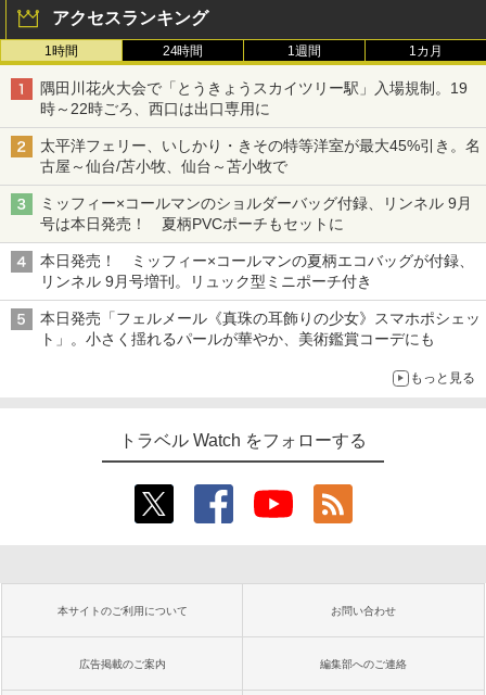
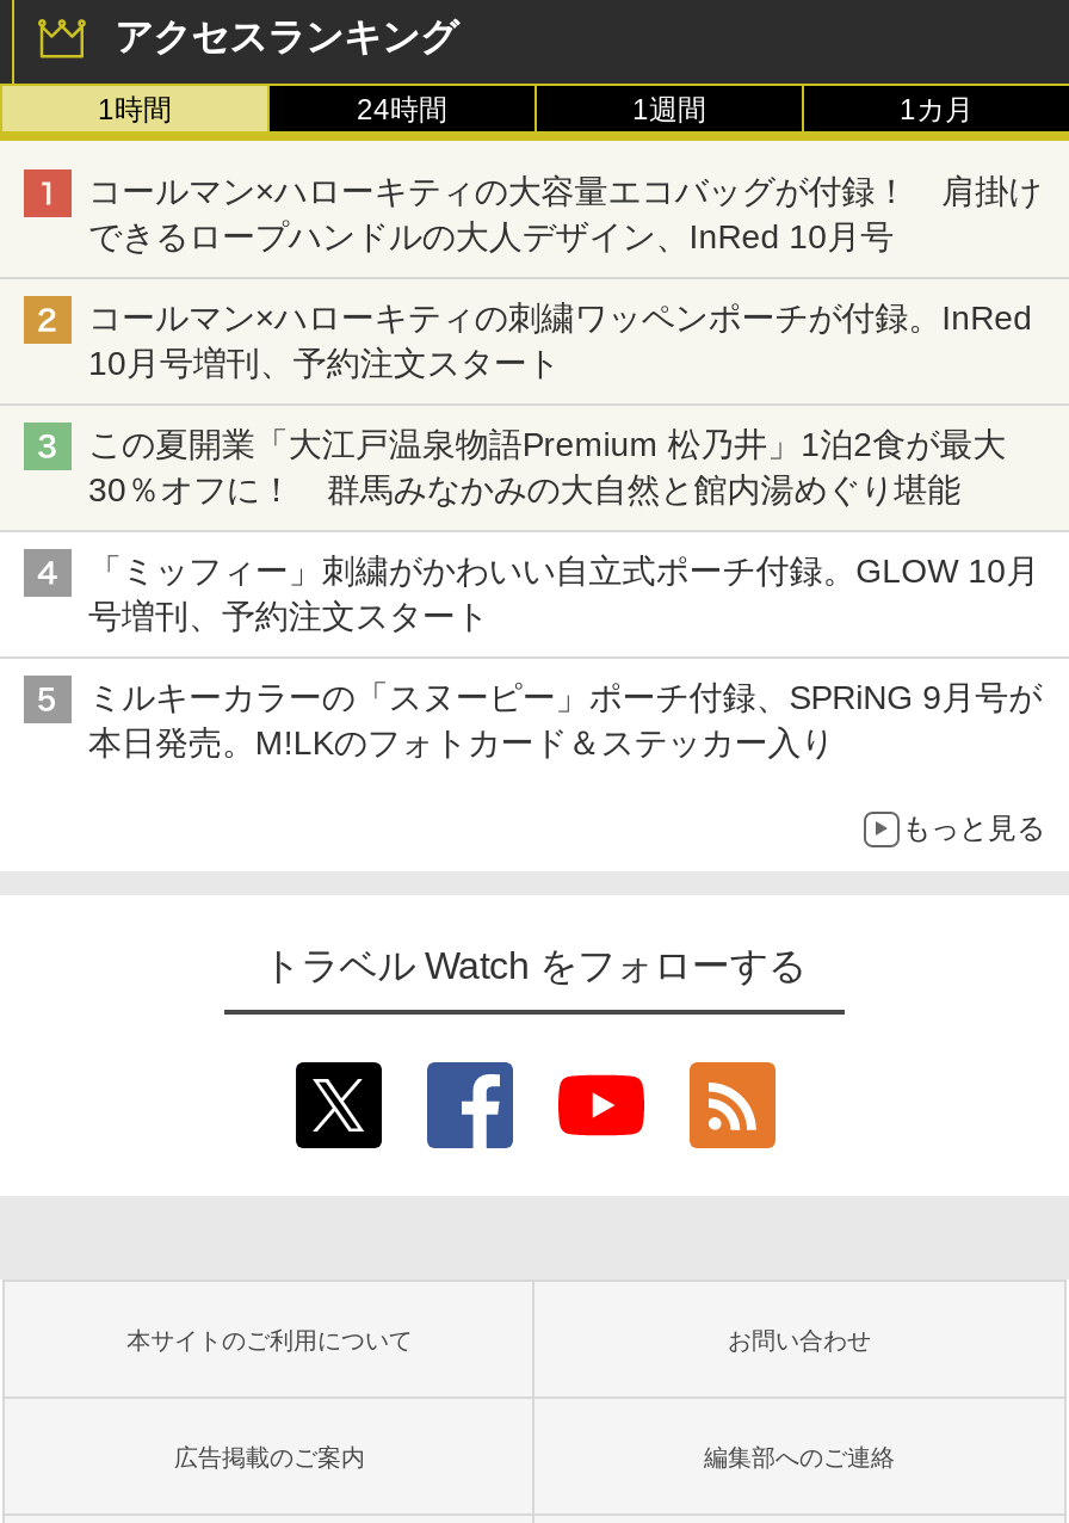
- 隅田川花火大会で「とうきょうスカイツリー駅」入場規制。19
- 時～22時ごろ、西口は出口専用に
+ コールマン×ハローキティの大容量エコバッグが付録！ 肩掛け
+ できるロープハンドルの大人デザイン、InRed 10月号

- 太平洋フェリー、いしかり・きその特等洋室が最大45%引き。名
- 古屋～仙台/苫小牧、仙台～苫小牧で
+ コールマン×ハローキティの刺繍ワッペンポーチが付録。InRed
+ 10月号増刊、予約注文スタート

- ミッフィー×コールマンのショルダーバッグ付録、リンネル 9月
- 号は本日発売！ 夏柄PVCポーチもセットに
+ この夏開業「大江戸温泉物語Premium 松乃井」1泊2食が最大
+ 30％オフに！ 群馬みなかみの大自然と館内湯めぐり堪能

- 本日発売！ ミッフィー×コールマンの夏柄エコバッグが付録、
- リンネル 9月号増刊。リュック型ミニポーチ付き
+ 「ミッフィー」刺繍がかわいい自立式ポーチ付録。GLOW 10月
+ 号増刊、予約注文スタート

- 本日発売「フェルメール《真珠の耳飾りの少女》スマホポシェッ
- ト」。小さく揺れるパールが華やか、美術鑑賞コーデにも
+ ミルキーカラーの「スヌーピー」ポーチ付録、SPRiNG 9月号が
+ 本日発売。M!LKのフォトカード＆ステッカー入り
